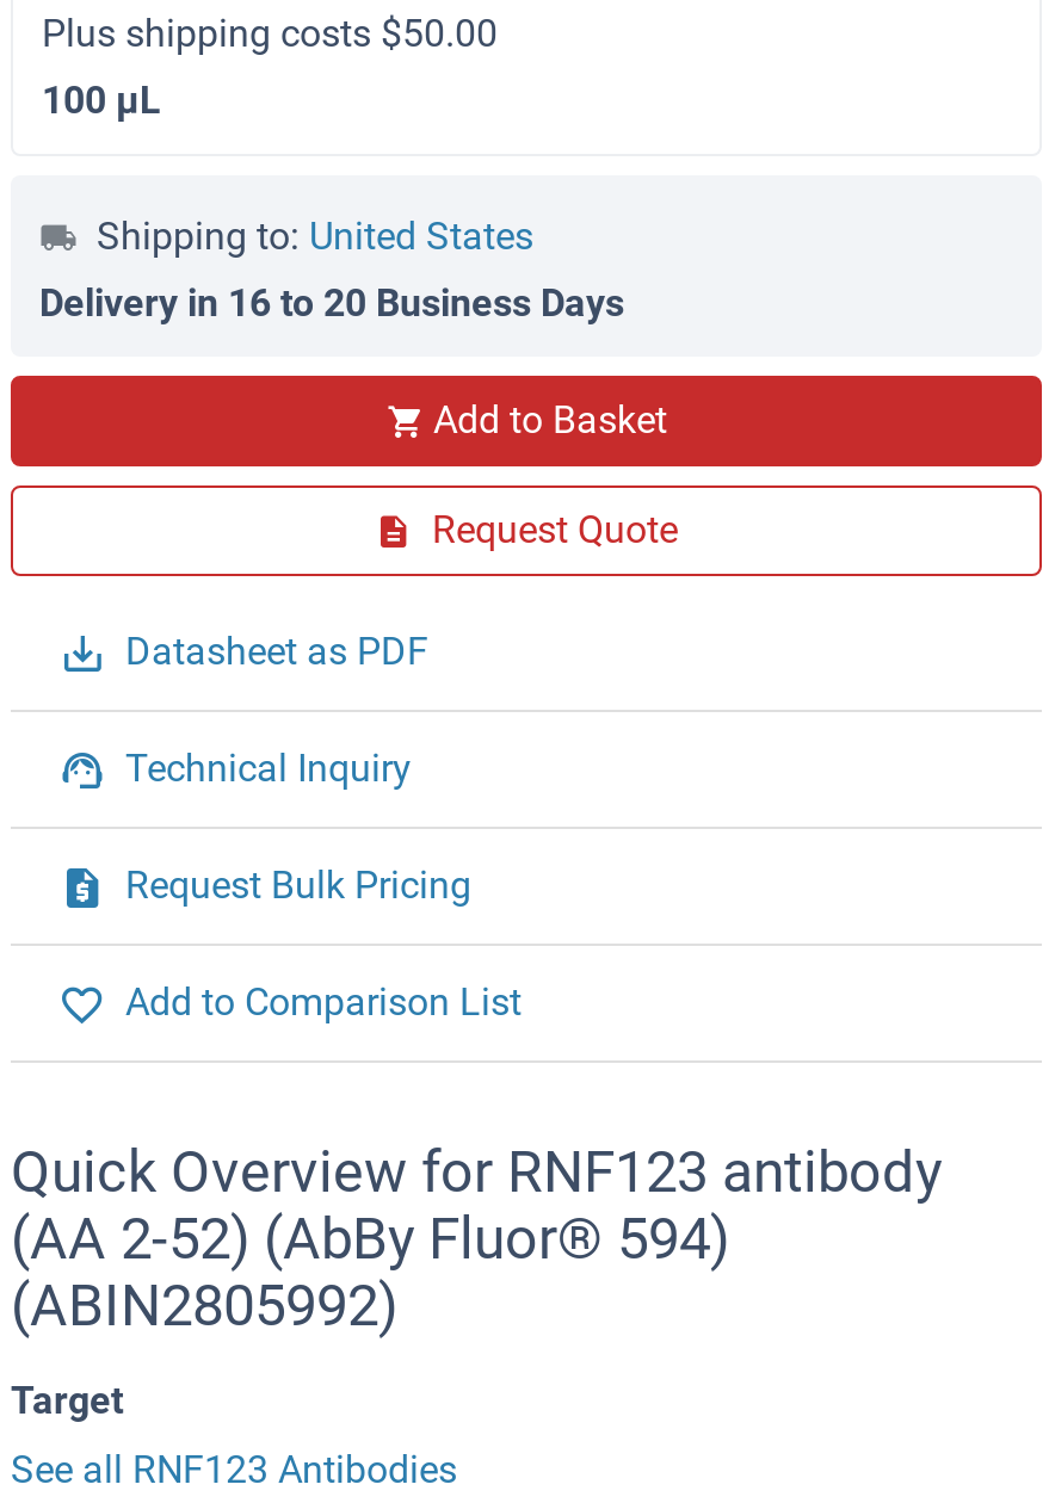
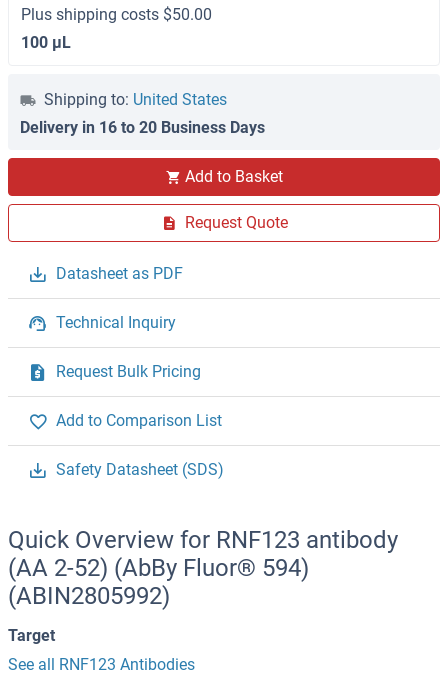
+ Safety Datasheet (SDS)
